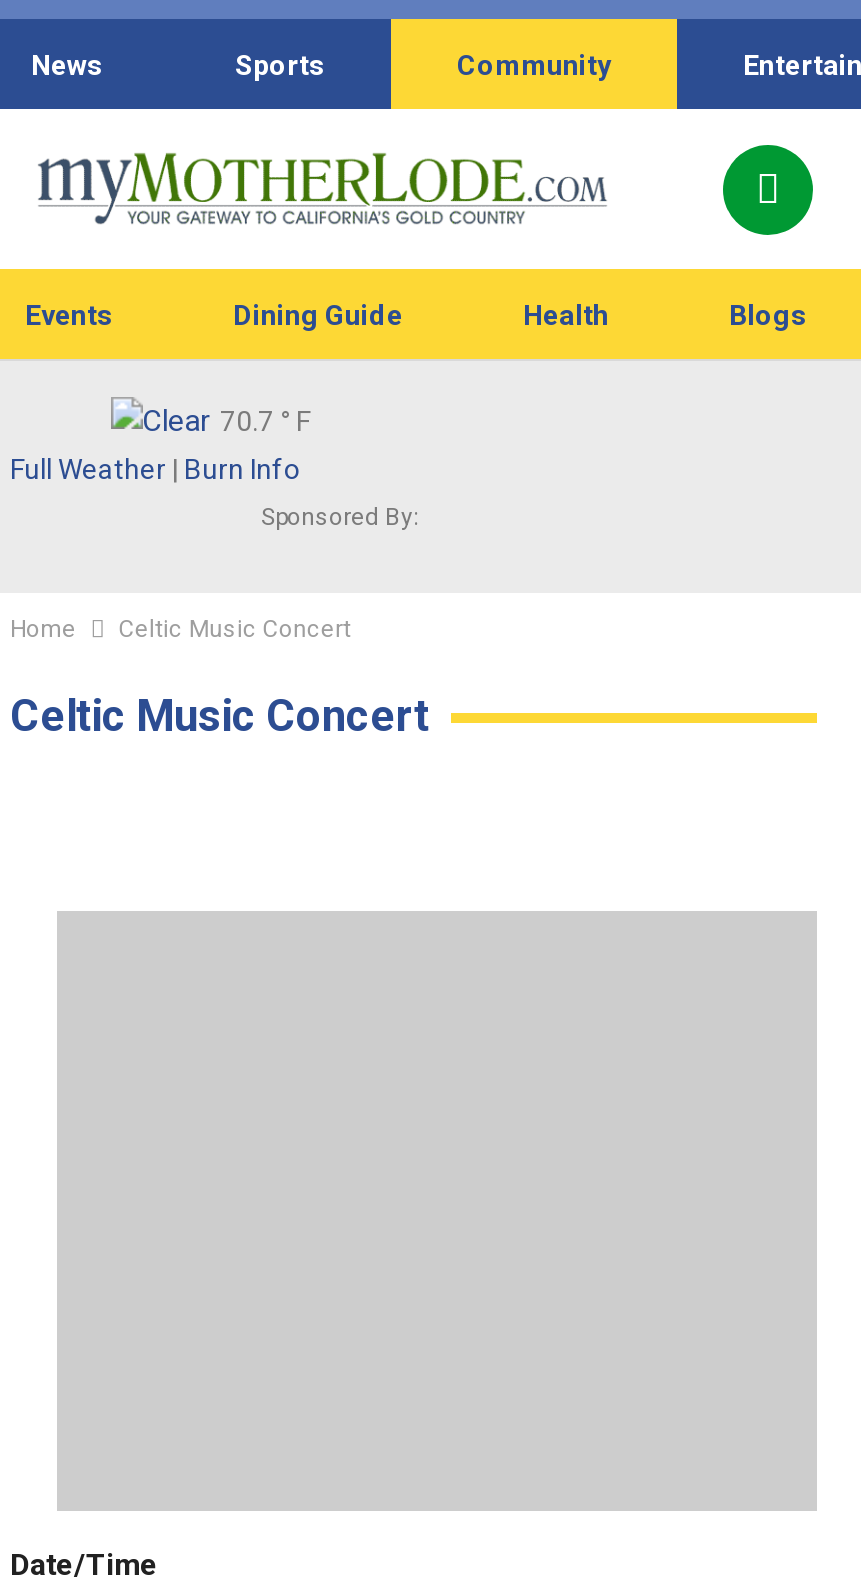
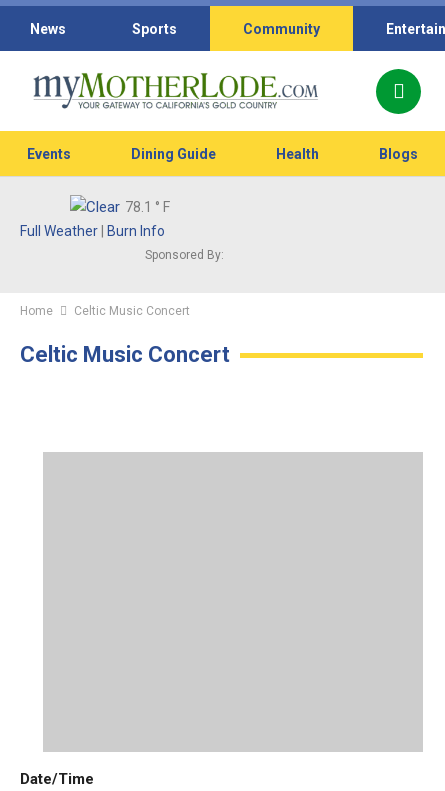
- 70.7 ° F
+ 78.1 ° F
